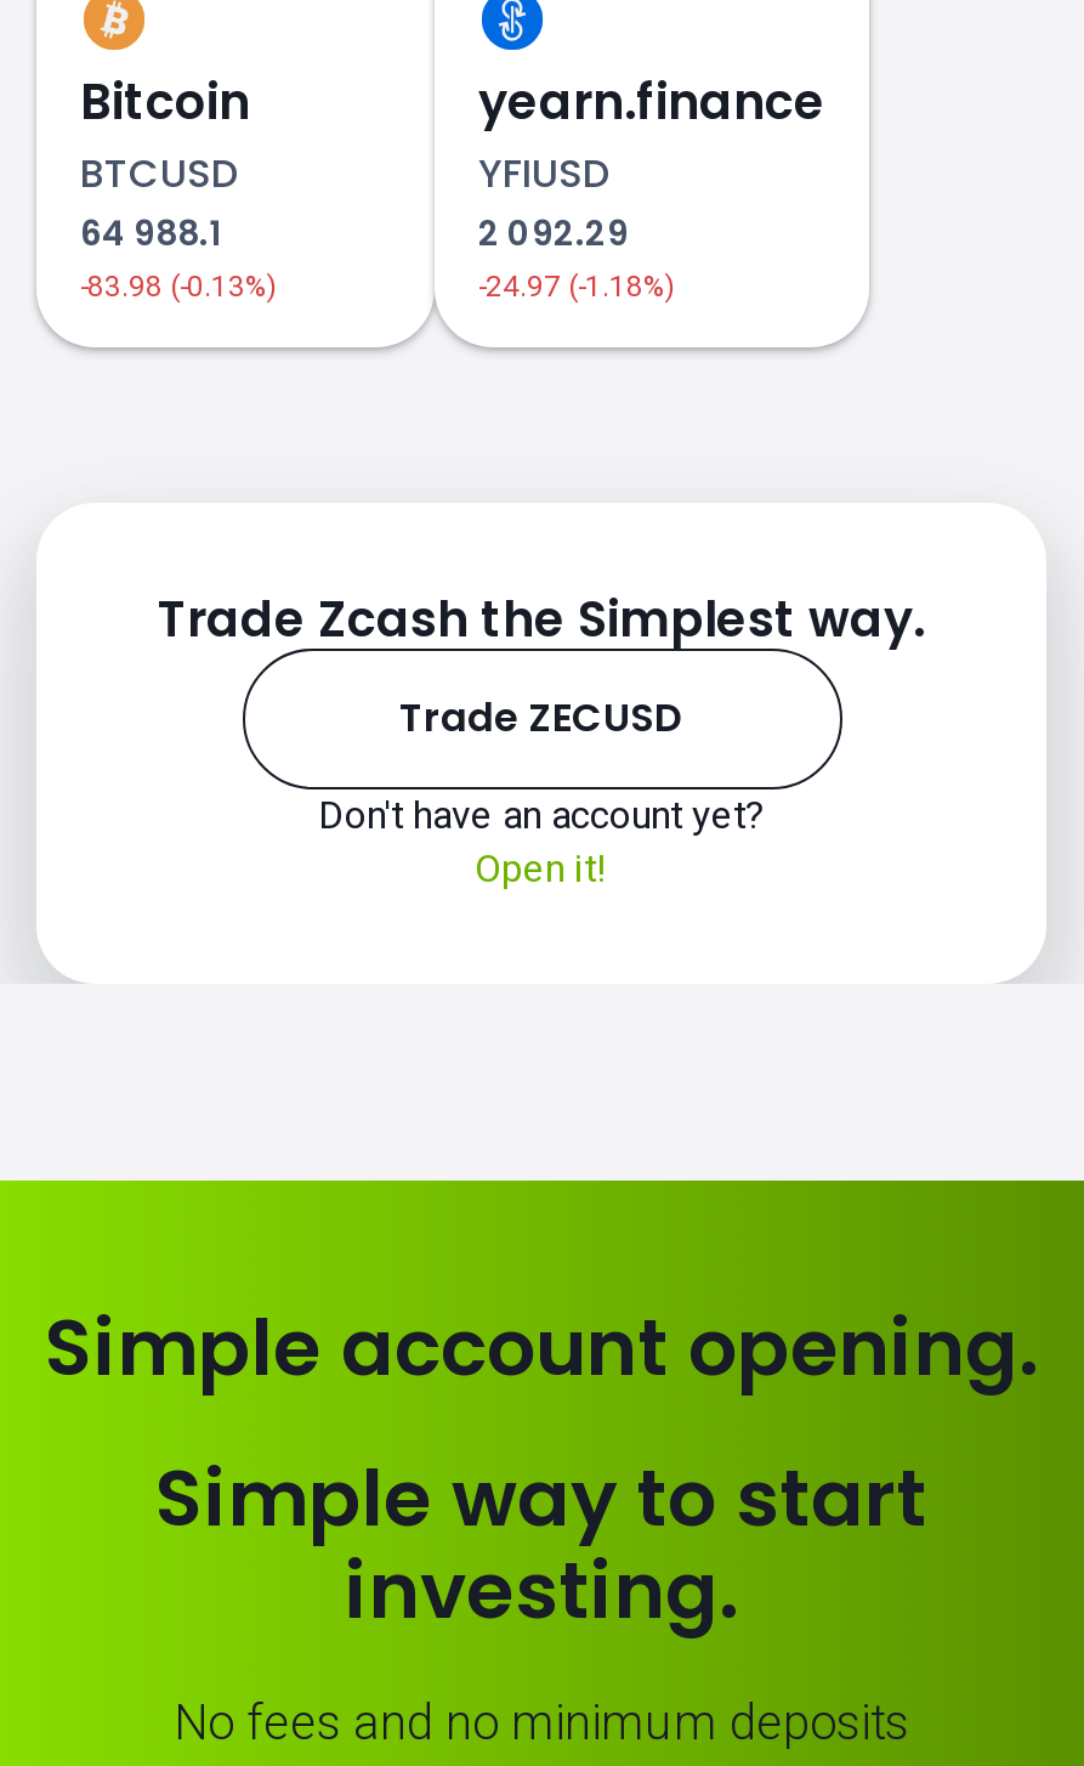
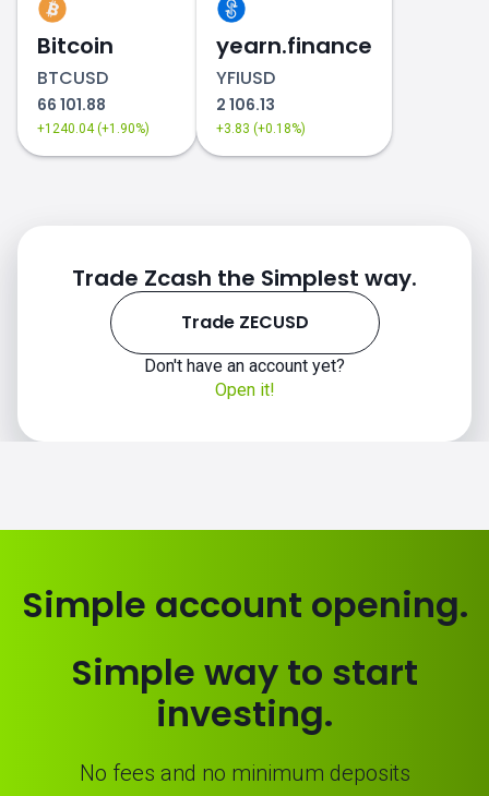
- 64 988.1
+ 66 101.88

- 2 092.29
+ 2 106.13

- -83.98 (-0.13%)
+ +1240.04 (+1.90%)

- -24.97 (-1.18%)
+ +3.83 (+0.18%)
